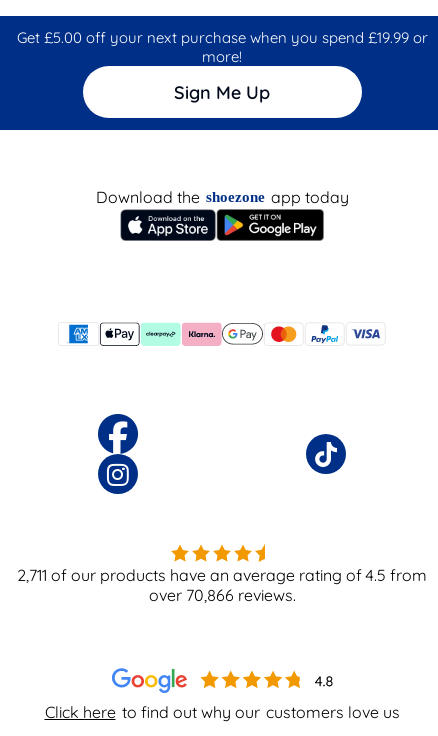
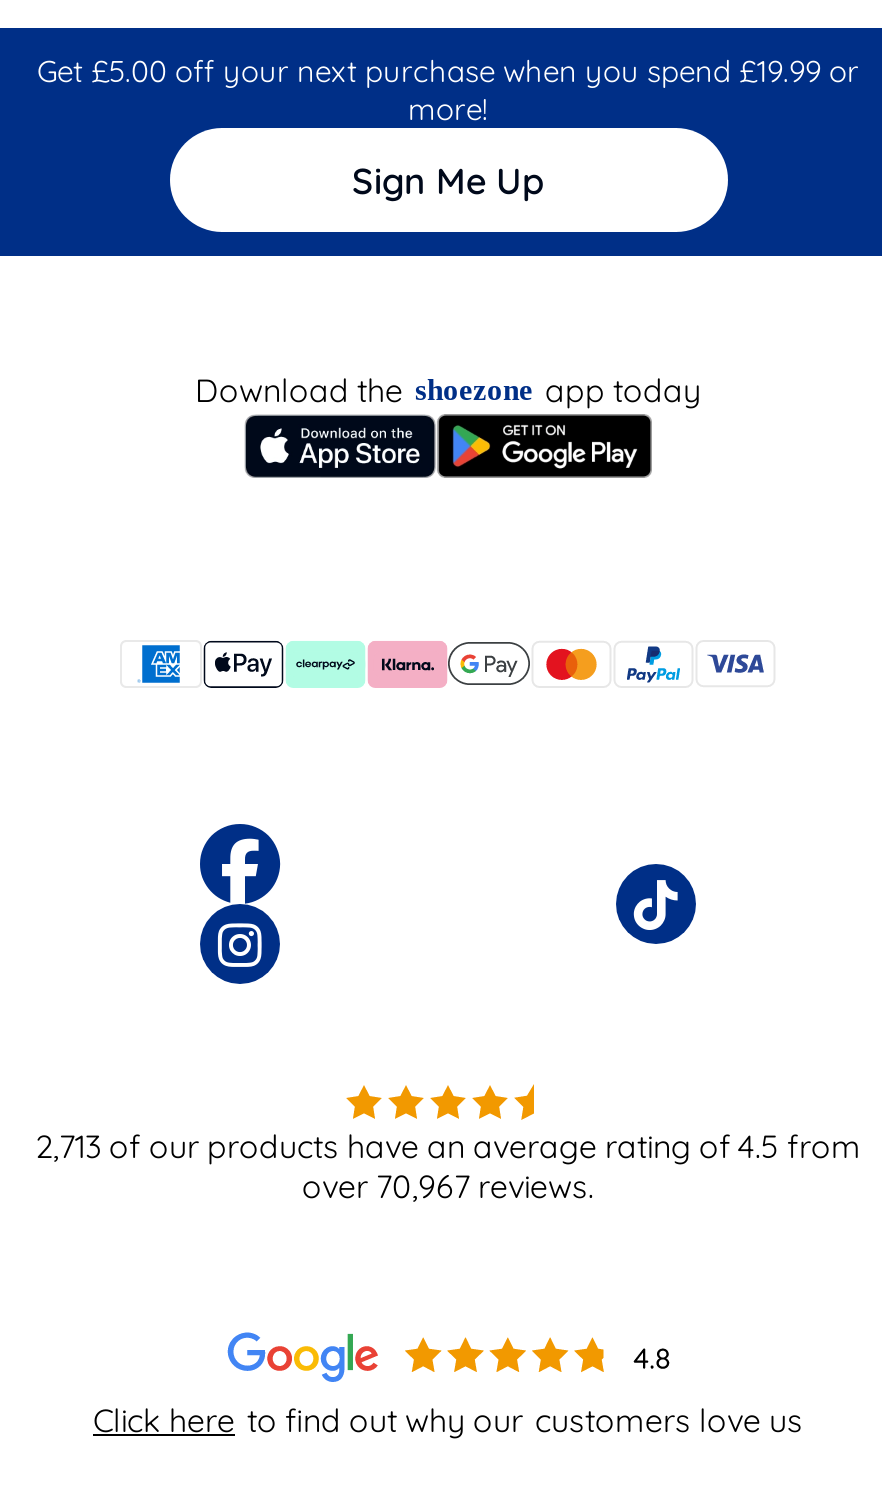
- 2,711 of our products have an average rating of 4.5 from
+ 2,713 of our products have an average rating of 4.5 from

- over 70,866 reviews.
+ over 70,967 reviews.
